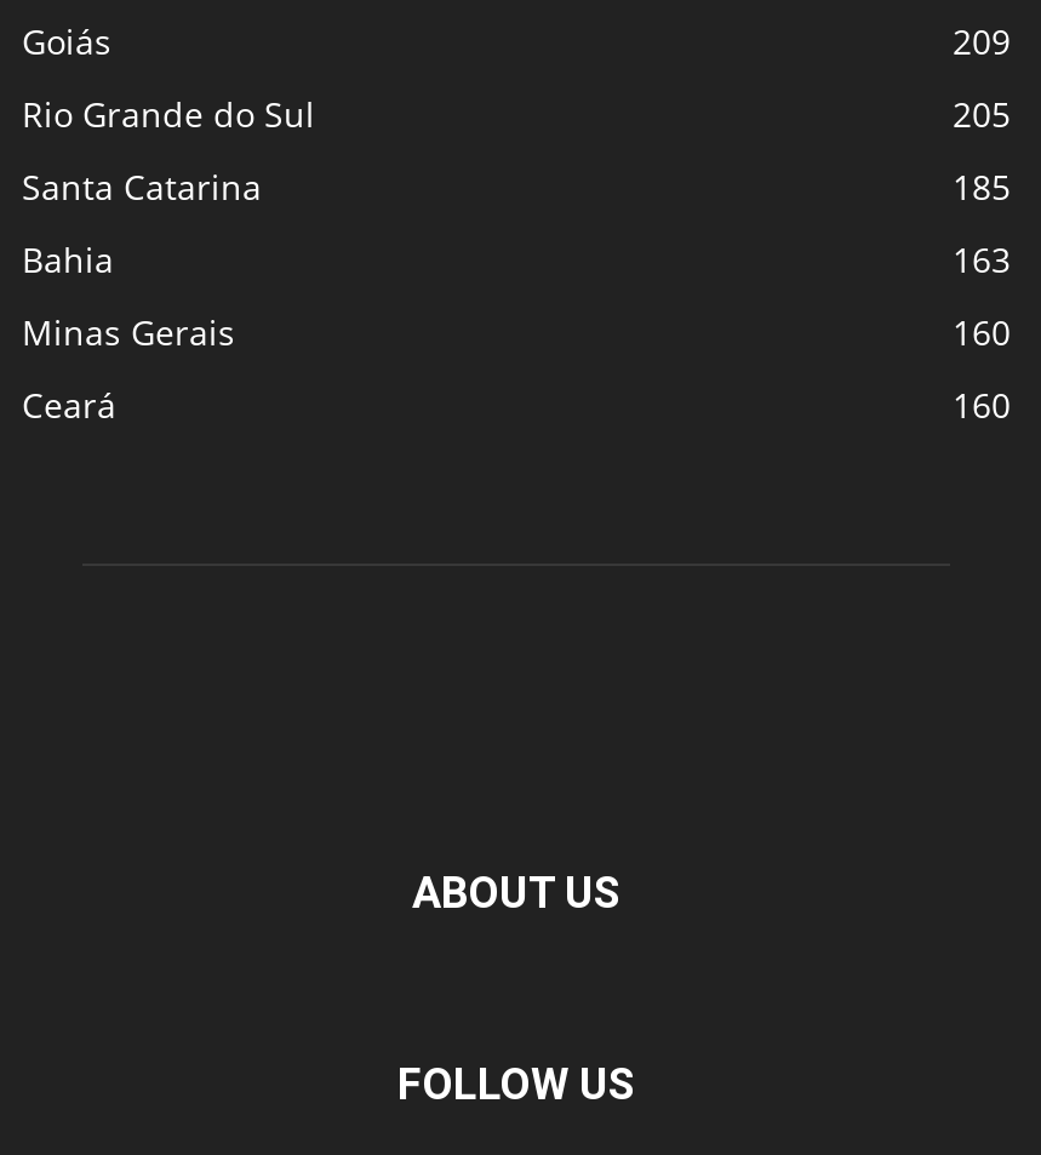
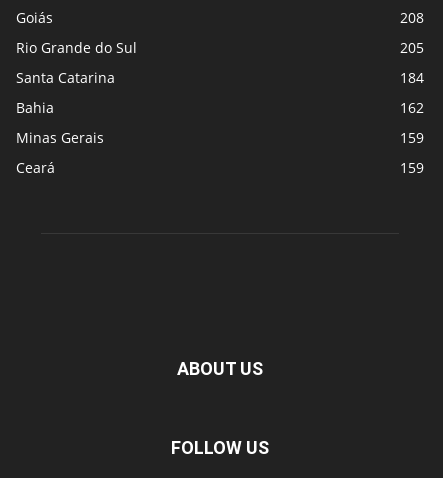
- 209
+ 208

- 185
+ 184

- 163
+ 162

- 160
+ 159

- 160
+ 159
